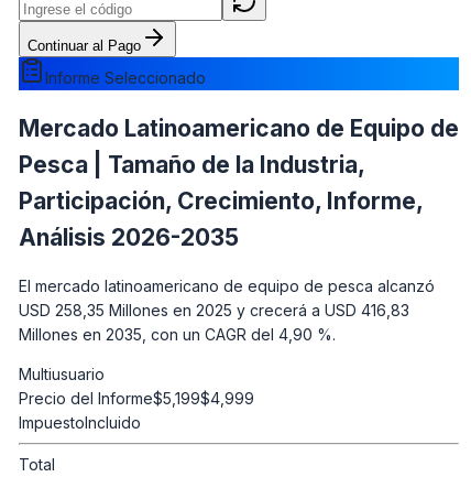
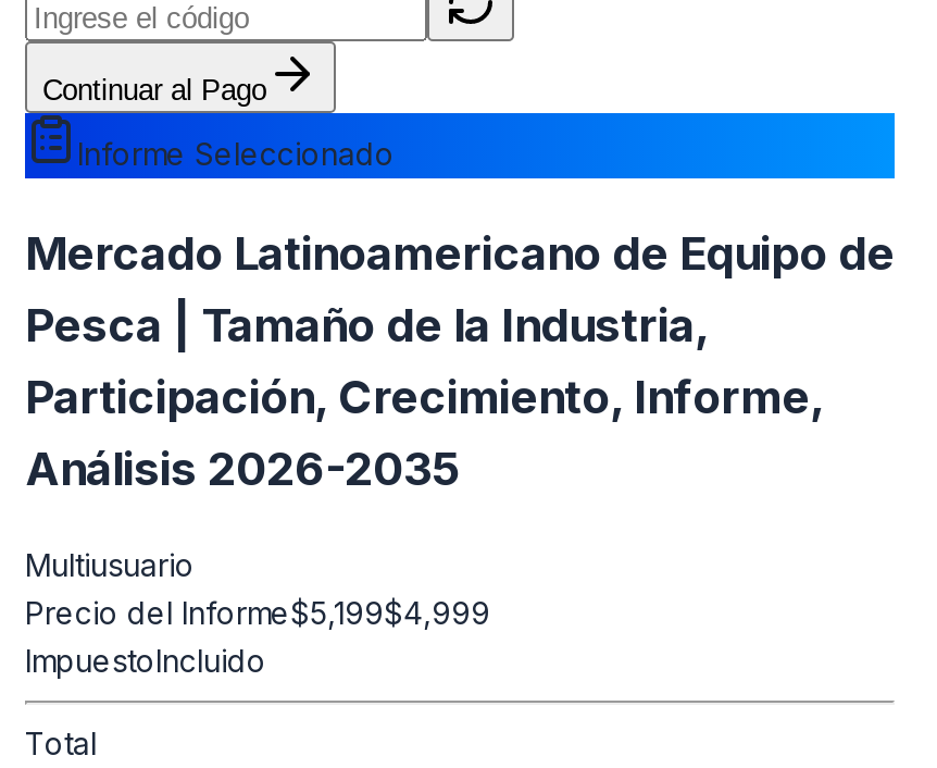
- El mercado latinoamericano de equipo de pesca alcanzó
- USD 258,35 Millones en 2025 y crecerá a USD 416,83
- Millones en 2035, con un CAGR del 4,90 %.
